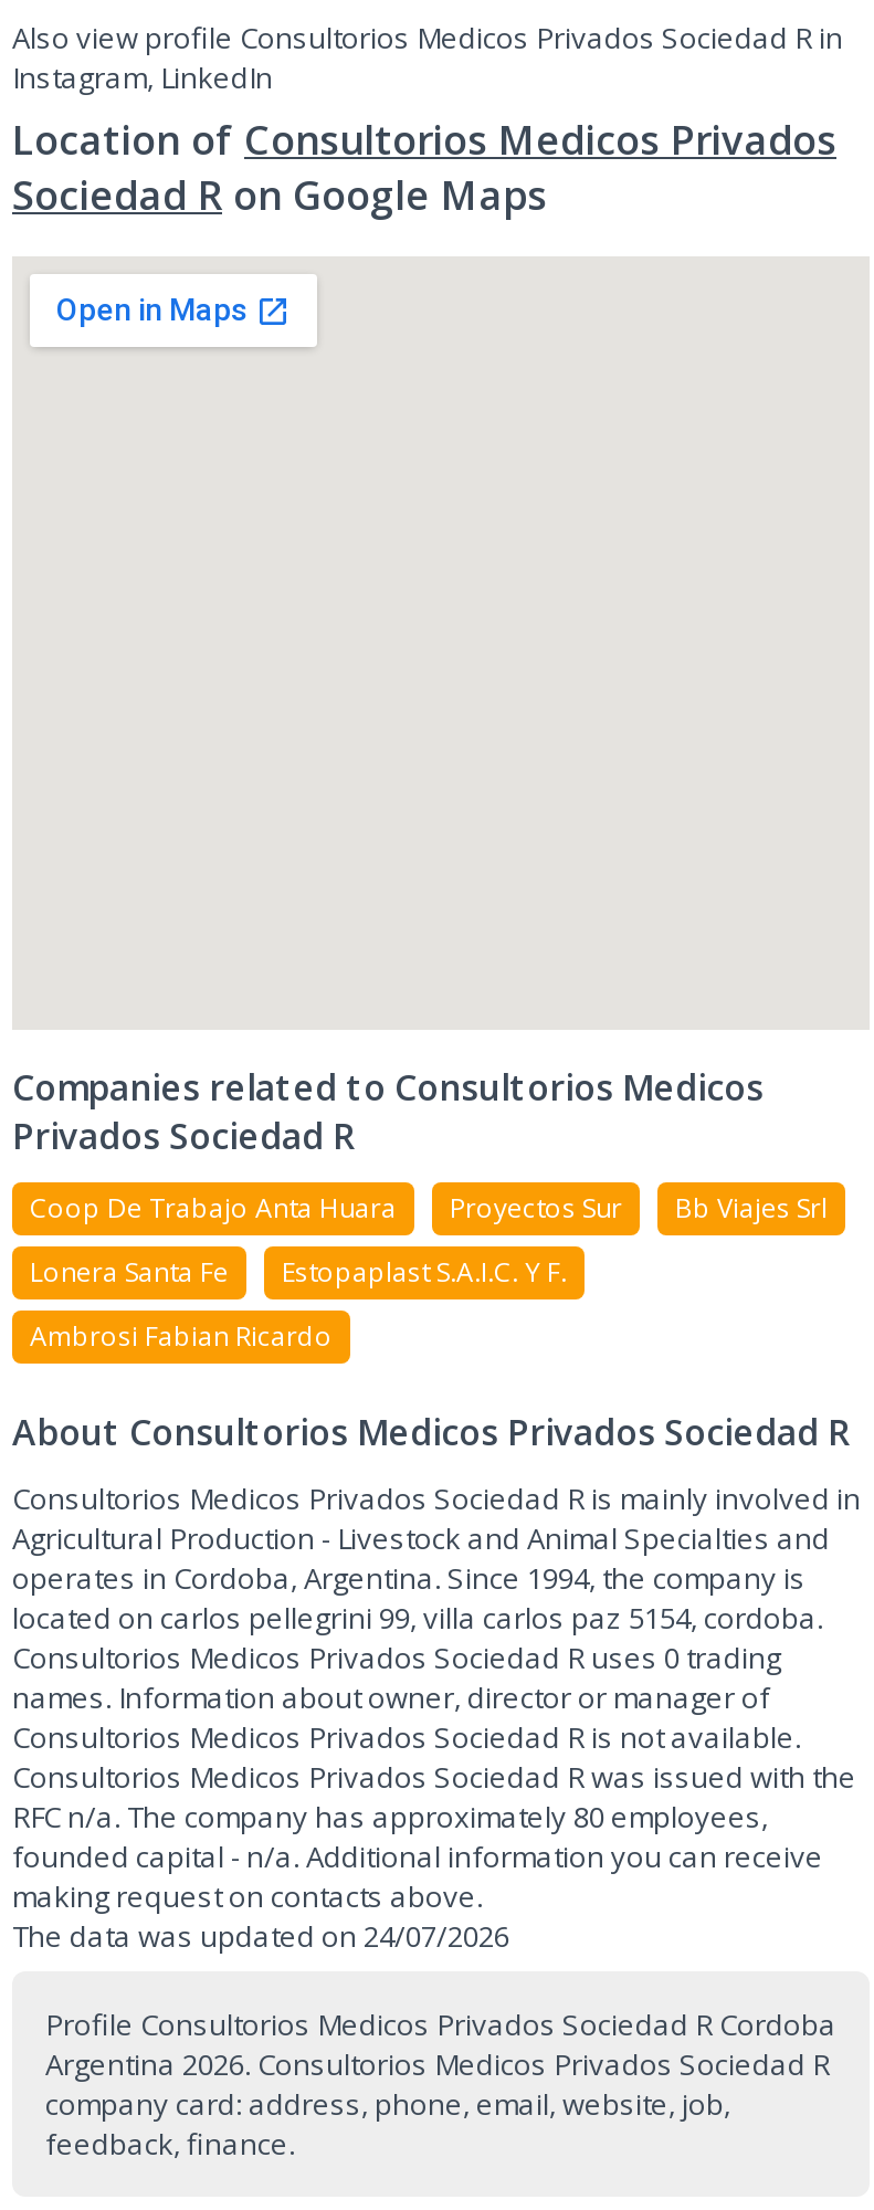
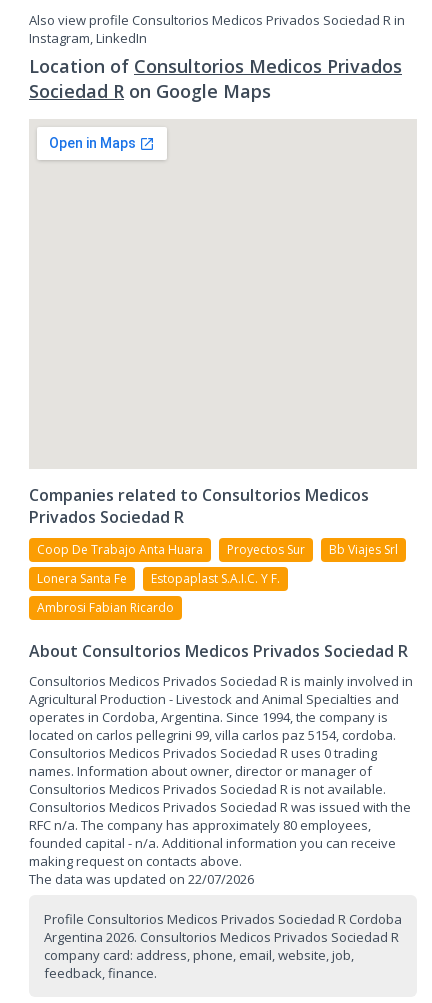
- The data was updated on 24/07/2026
+ The data was updated on 22/07/2026
